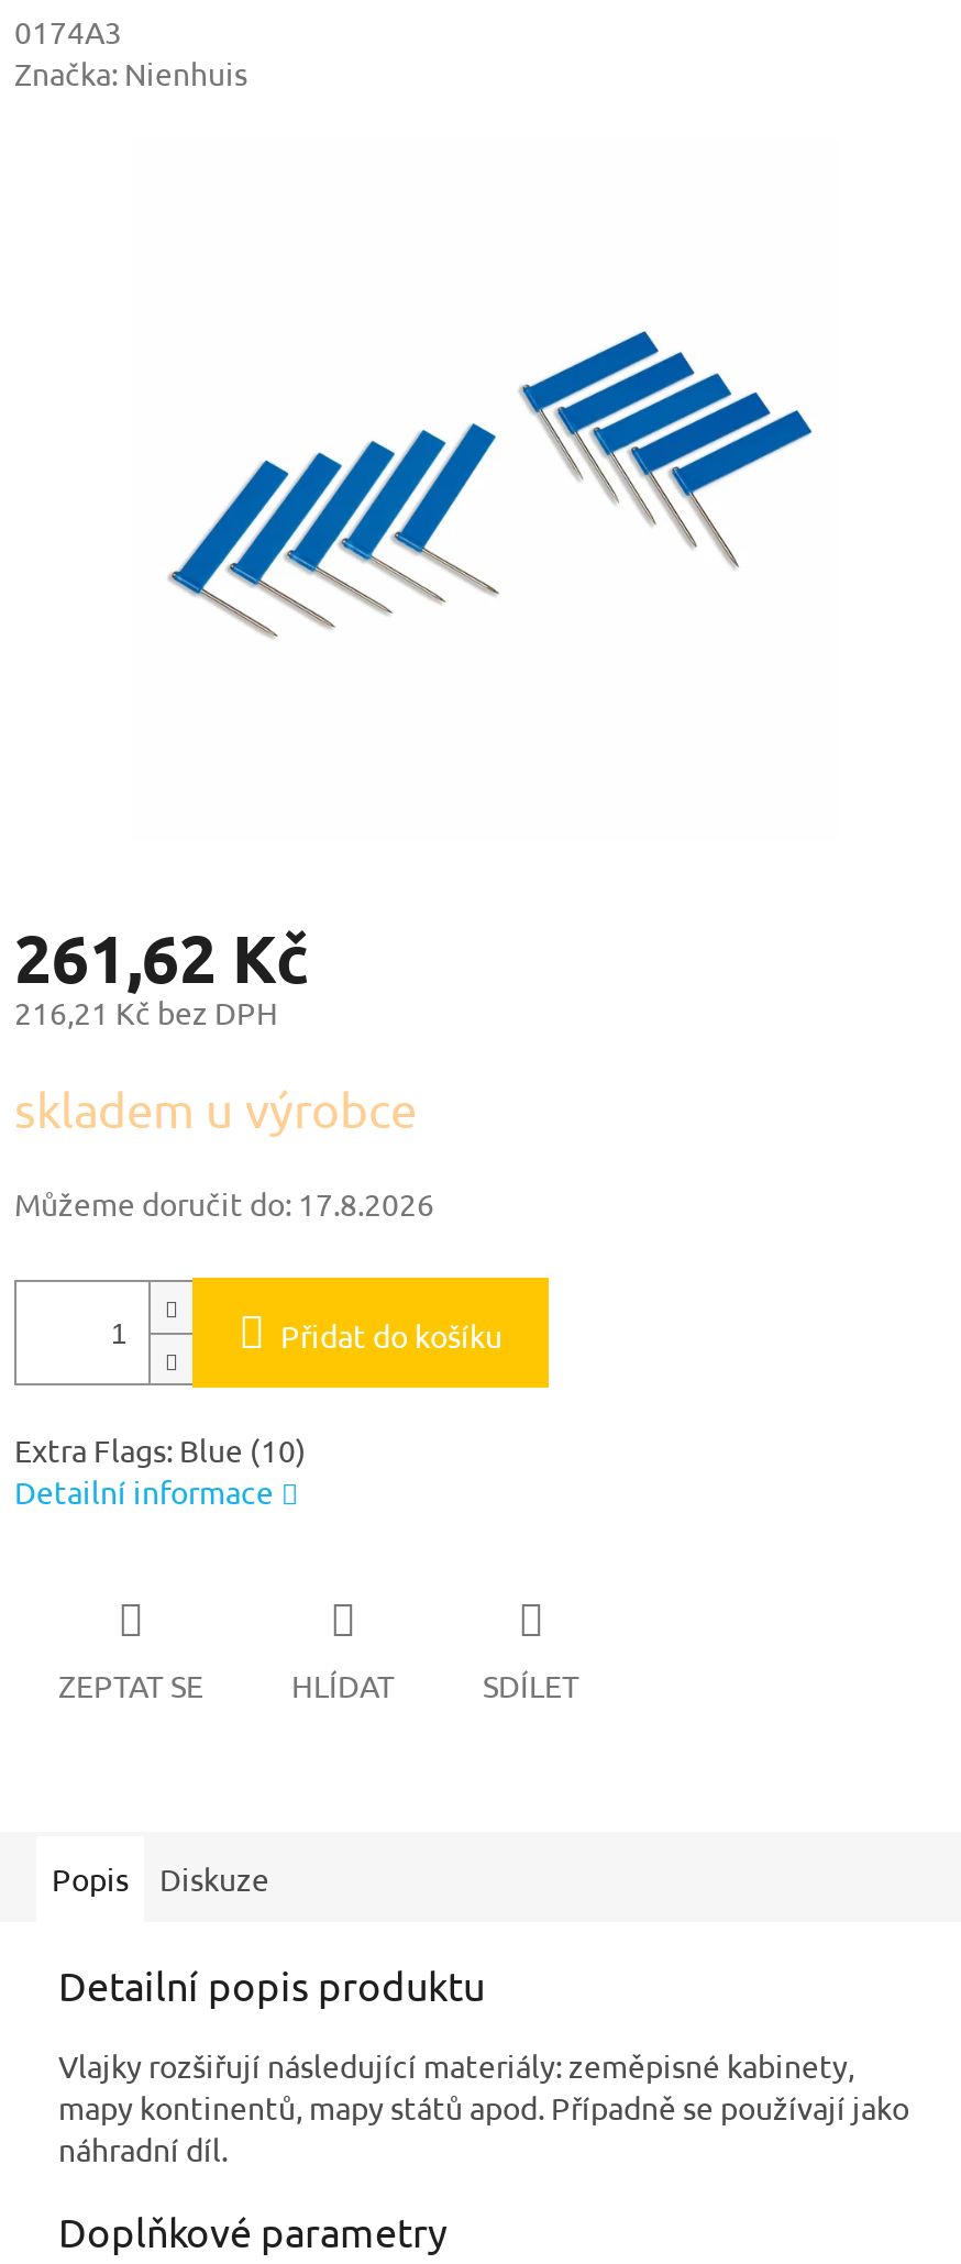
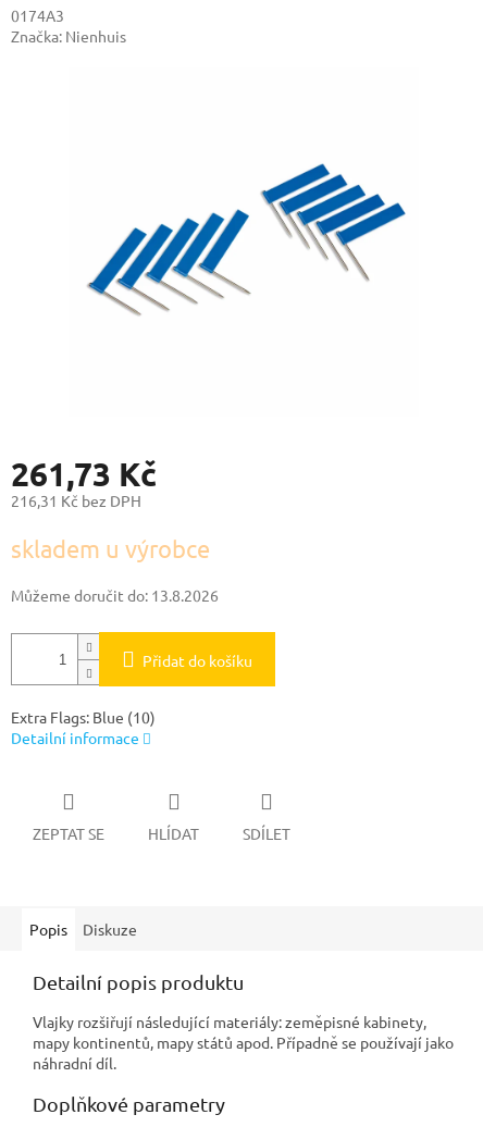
- 261,62 Kč
+ 261,73 Kč

- 216,21 Kč bez DPH
+ 216,31 Kč bez DPH

- Můžeme doručit do: 17.8.2026
+ Můžeme doručit do: 13.8.2026
